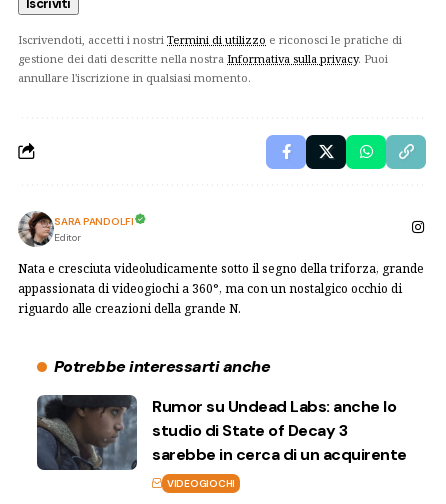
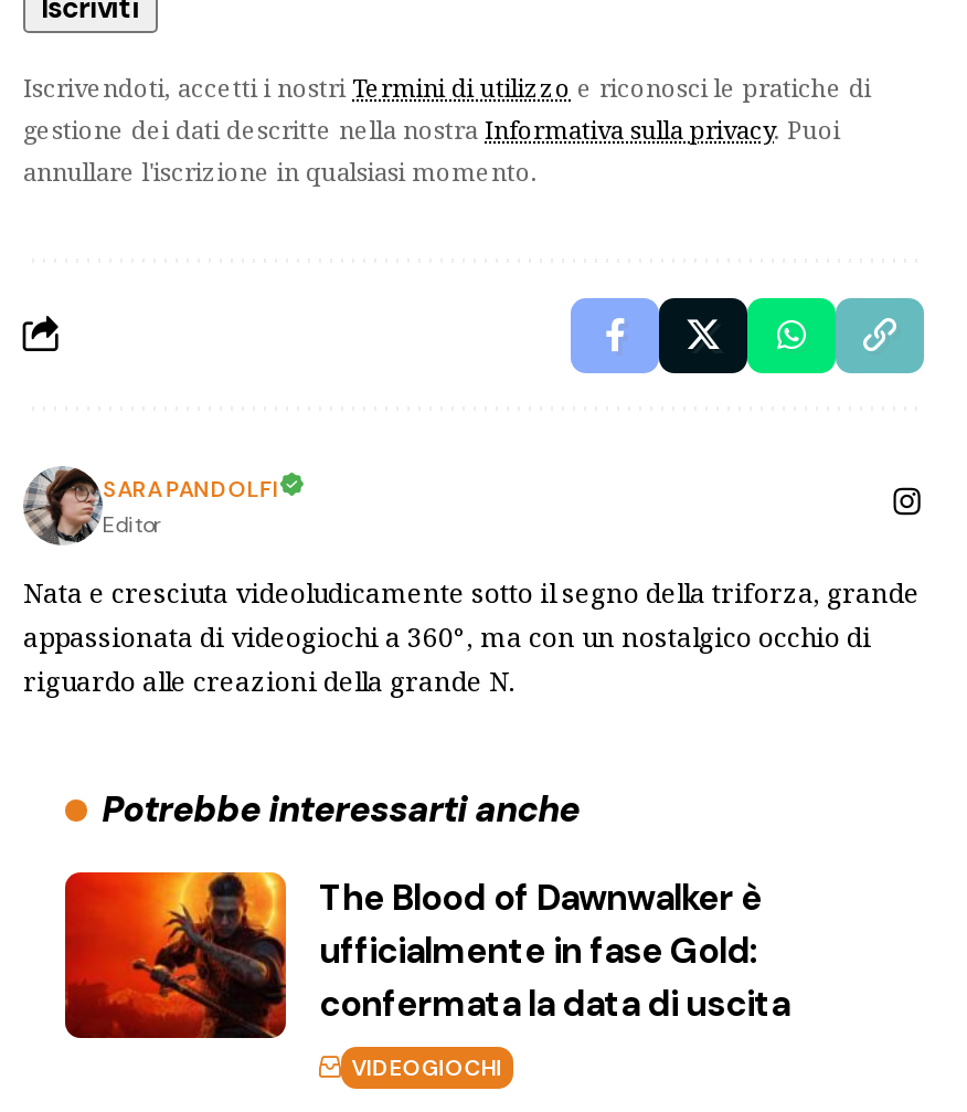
- [image]
- Rumor su Undead Labs: anche lo
- studio di State of Decay 3
- sarebbe in cerca di un acquirente
+ [image]
+ The Blood of Dawnwalker è
+ ufficialmente in fase Gold:
+ confermata la data di uscita
